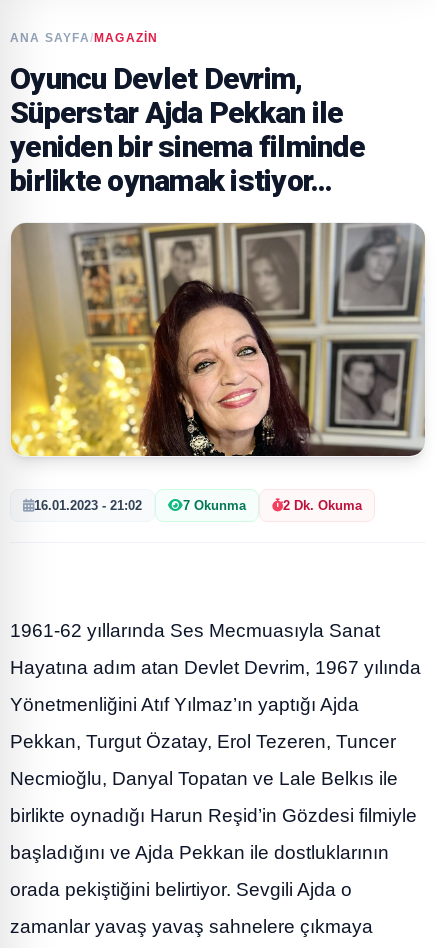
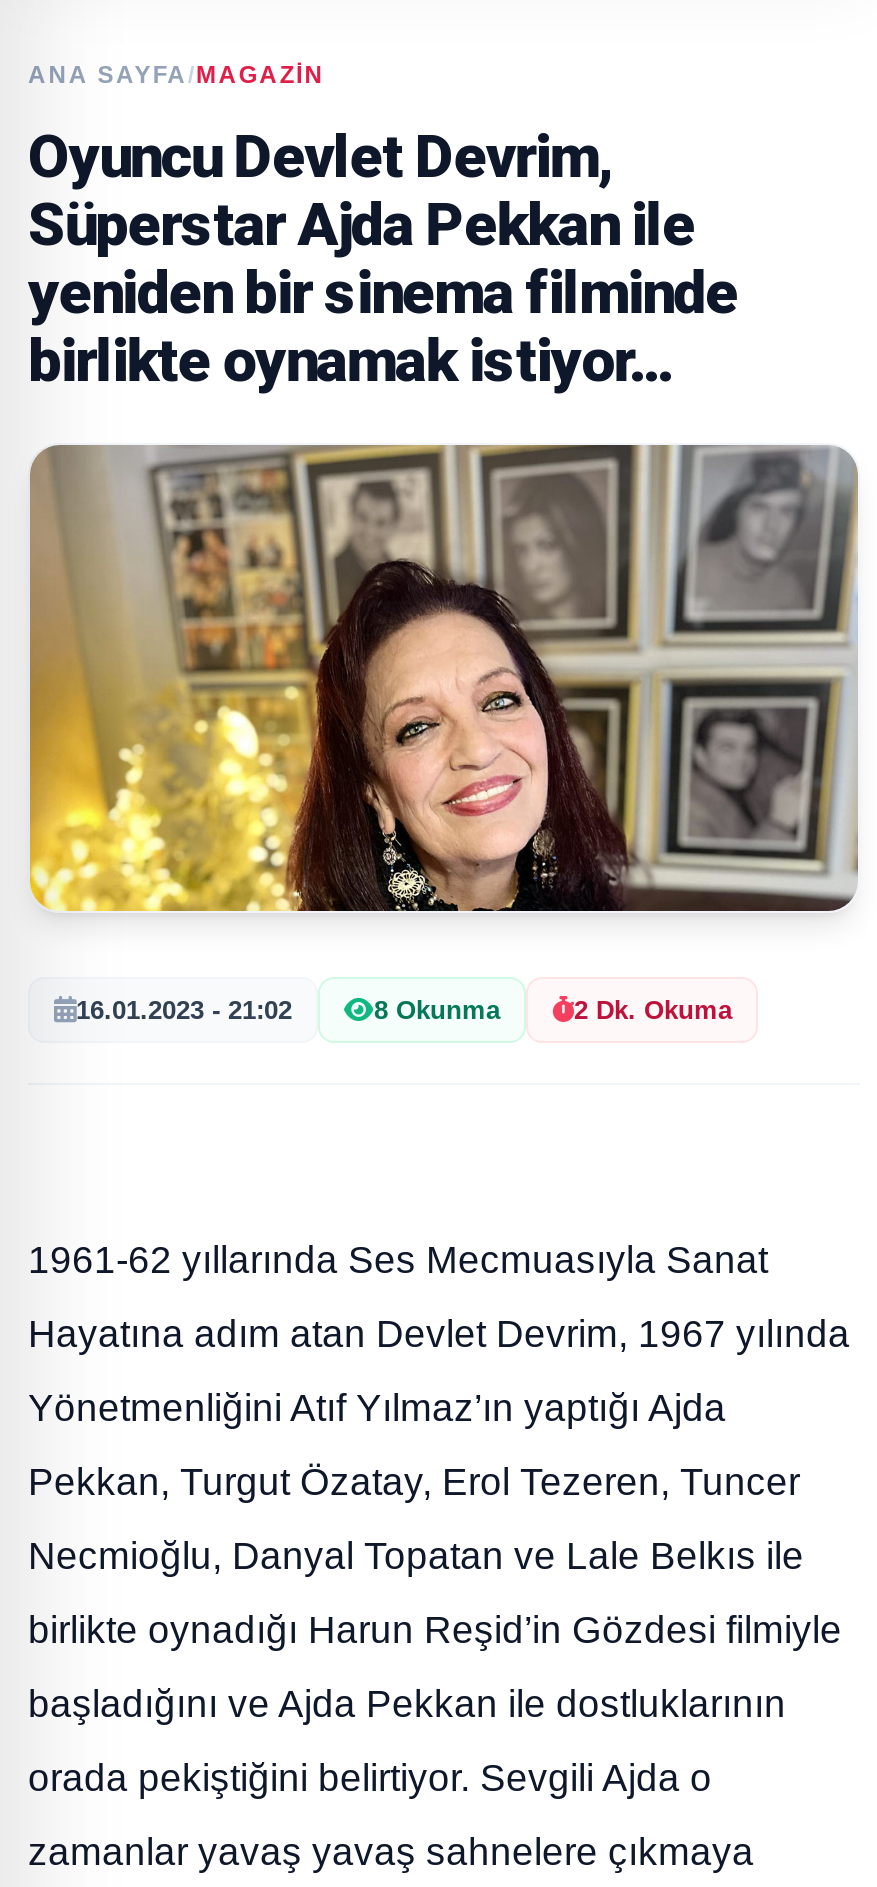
- 7 Okunma
+ 8 Okunma
